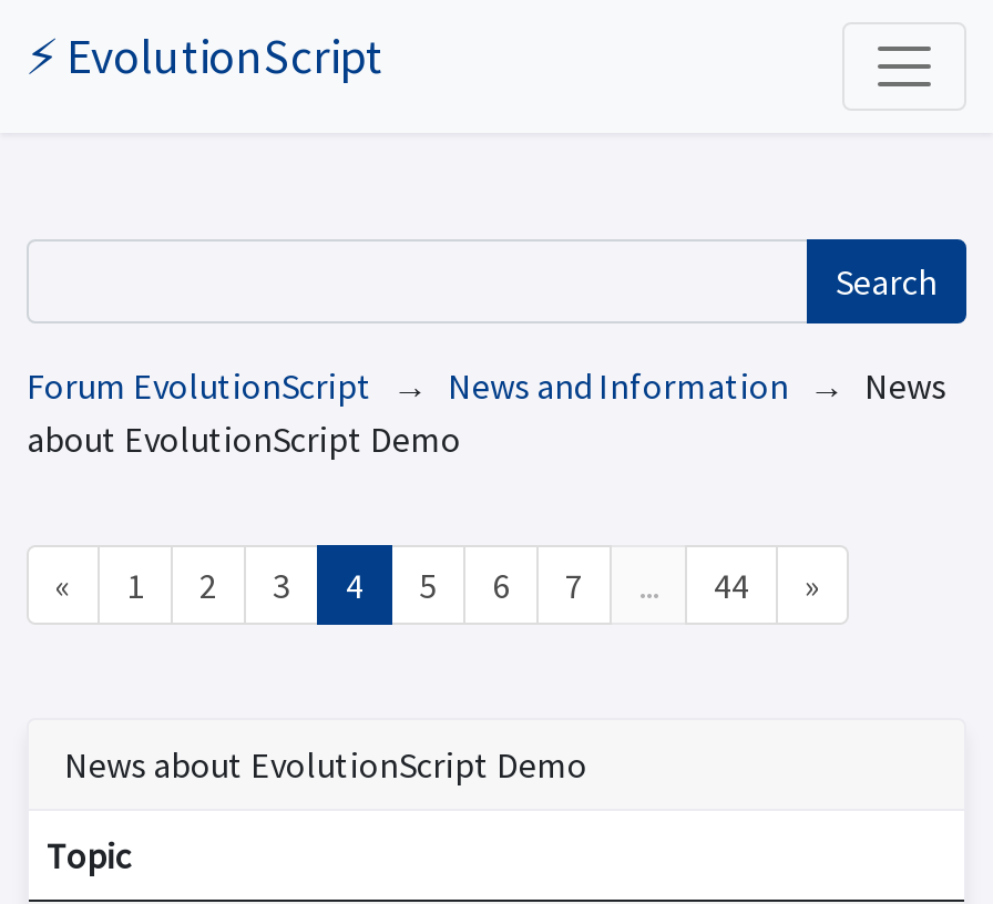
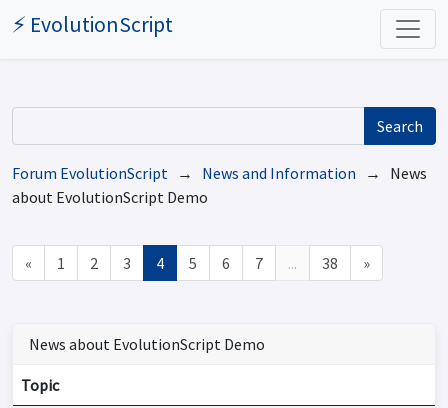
- 44
+ 38
